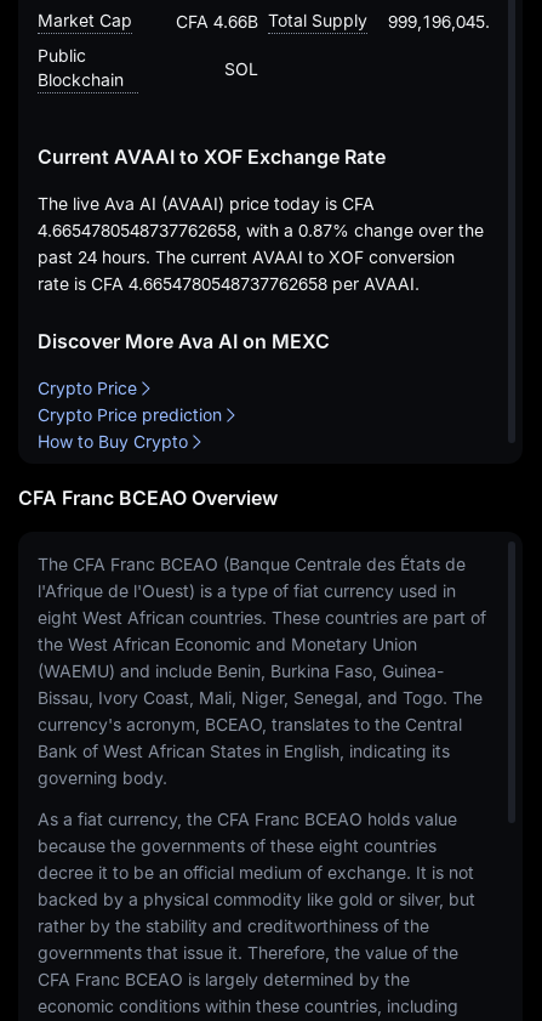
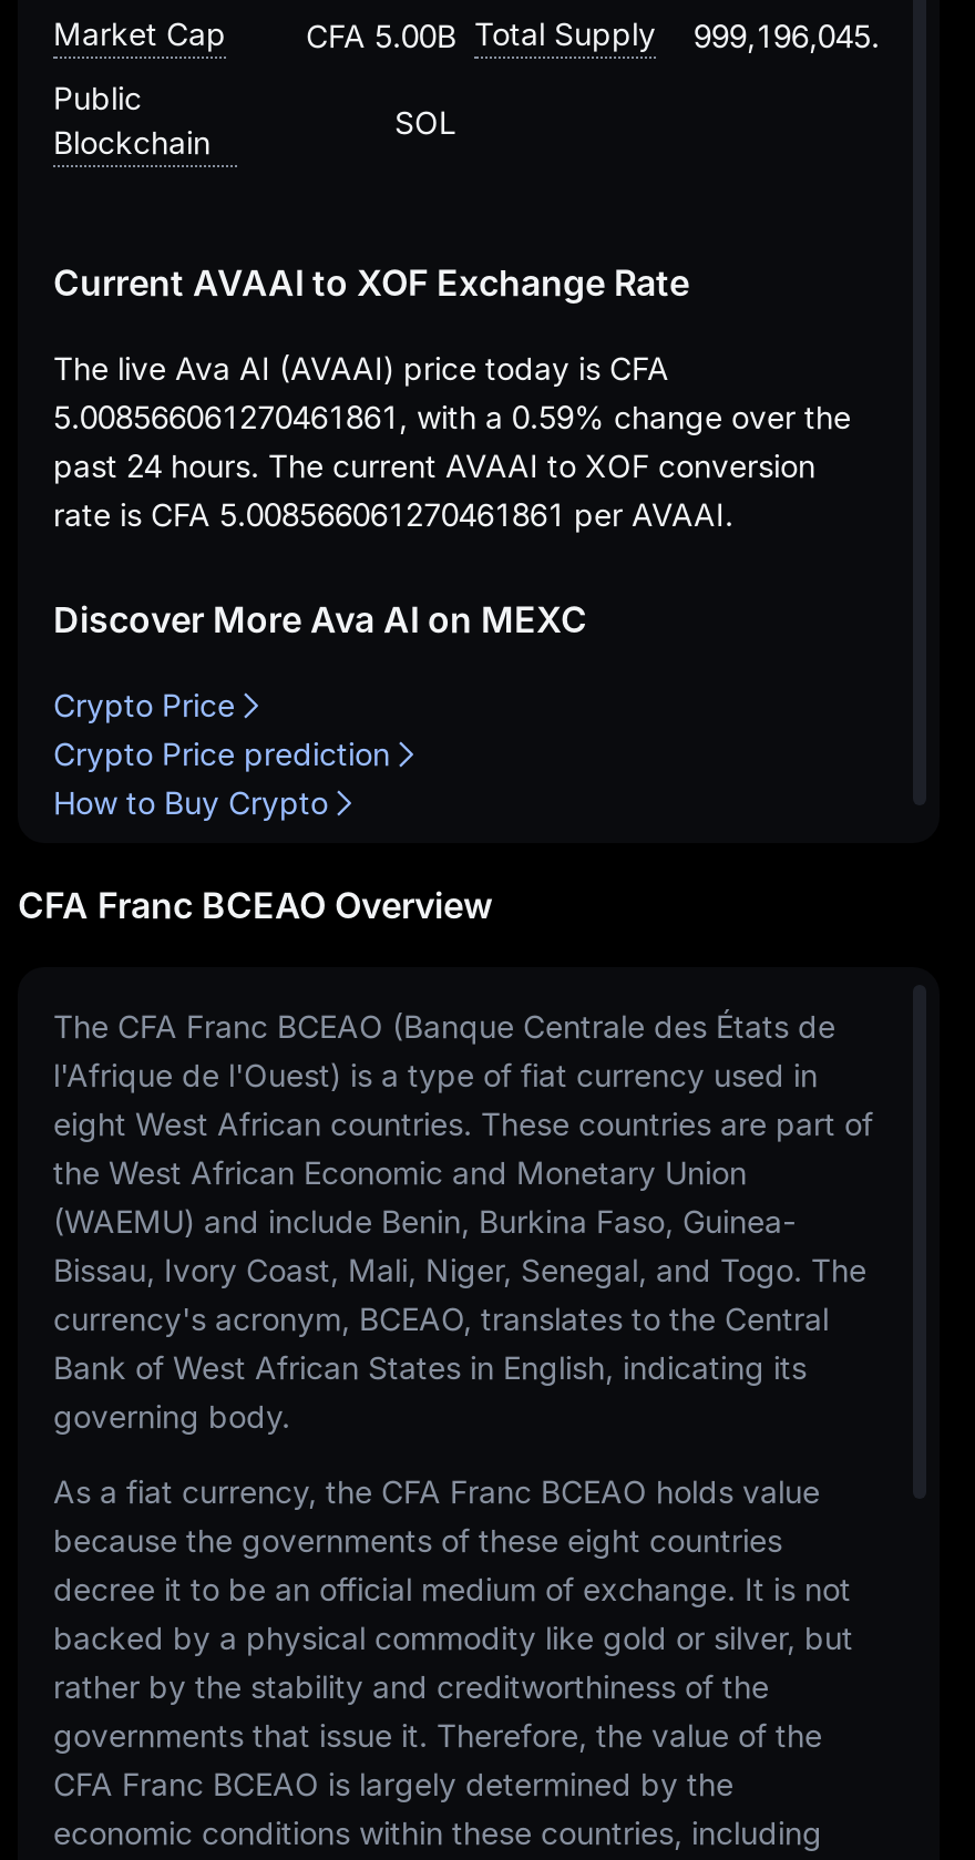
- CFA 4.66B Total Supply
+ CFA 5.00B Total Supply

- 4.6654780548737762658, with a 0.87% change over the
+ 5.008566061270461861, with a 0.59% change over the

- rate is CFA 4.6654780548737762658 per AVAAI.
+ rate is CFA 5.008566061270461861 per AVAAI.
